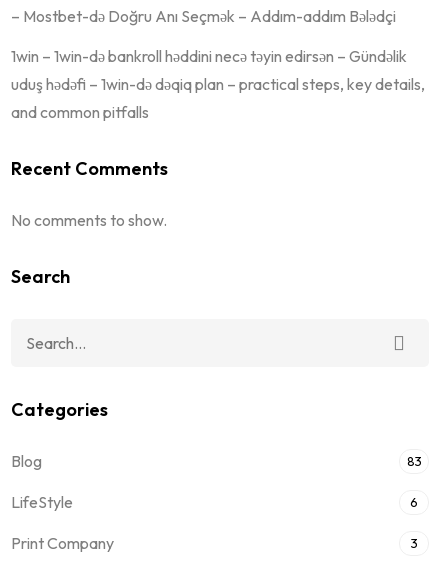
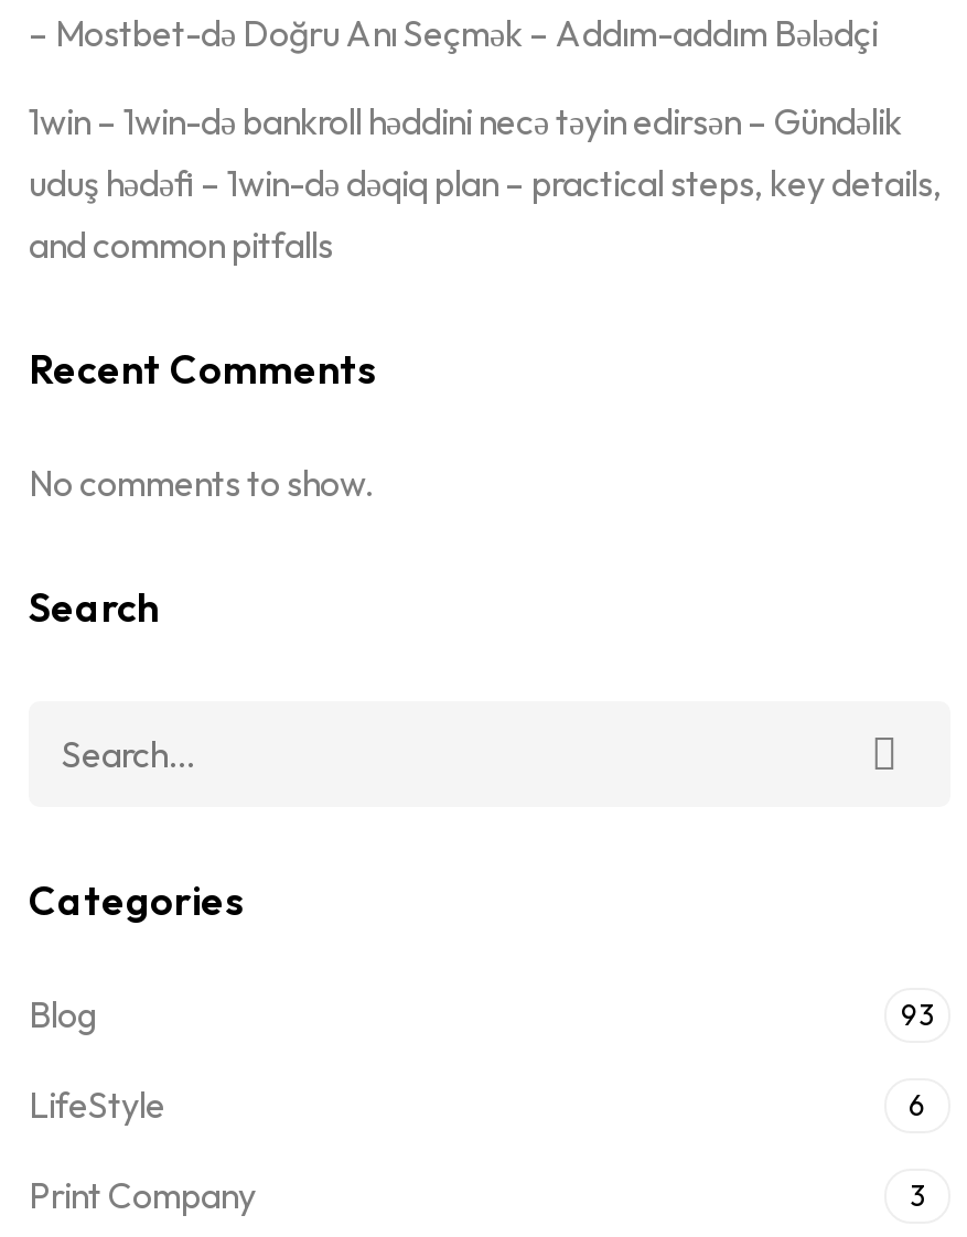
- 83
+ 93
